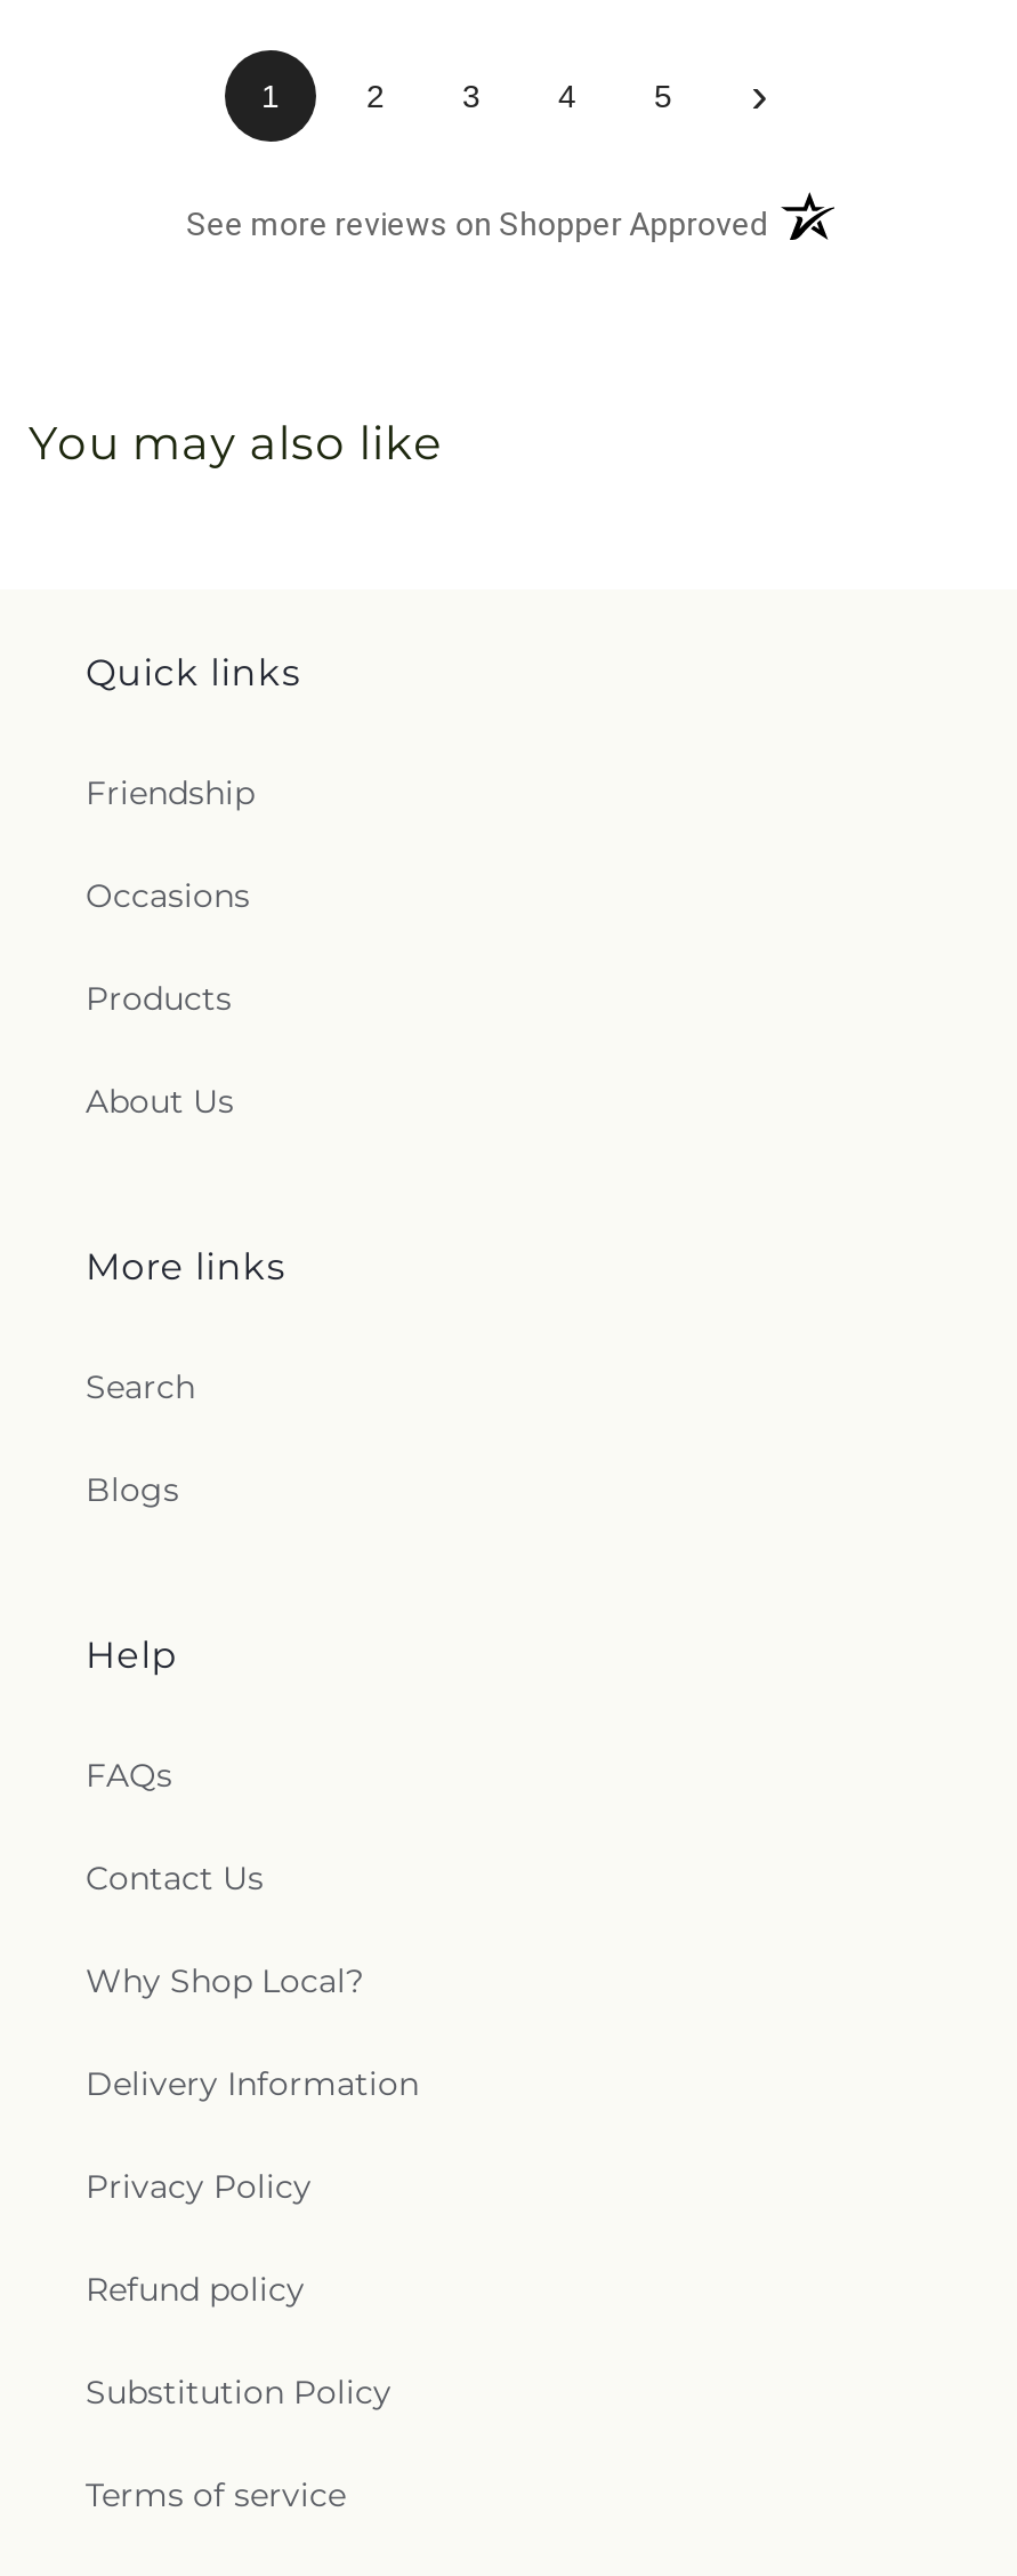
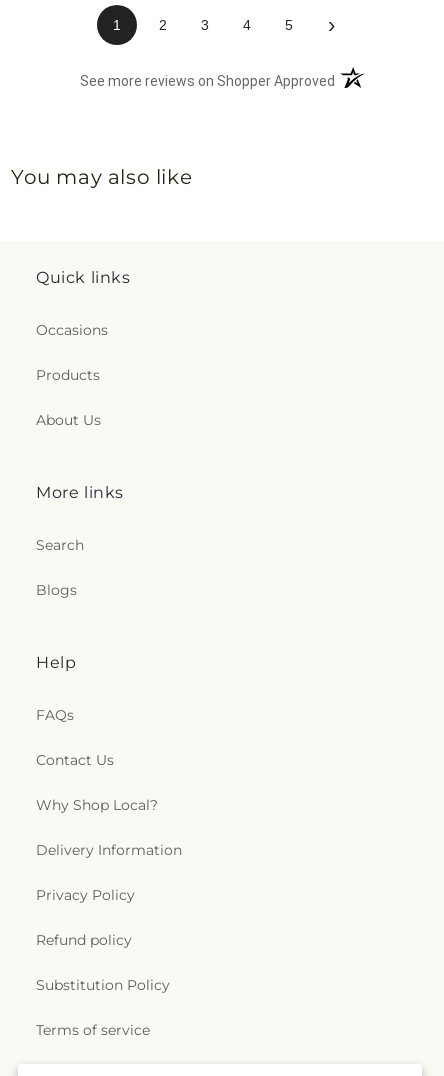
- Friendship
